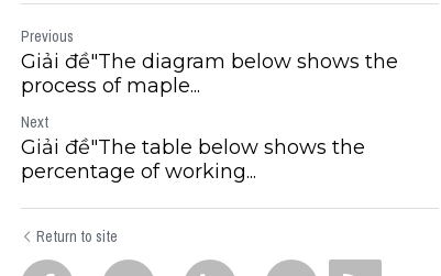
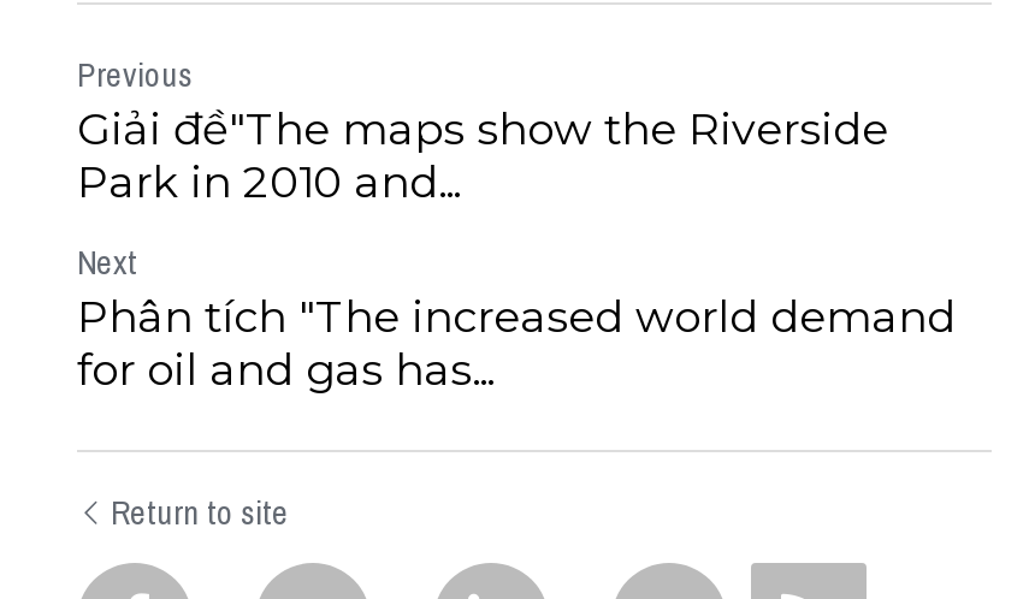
- Giải đề"The diagram below shows the
- process of maple...
+ Giải đề"The maps show the Riverside
+ Park in 2010 and...

- Giải đề"The table below shows the
- percentage of working...
+ Phân tích "The increased world demand
+ for oil and gas has...
